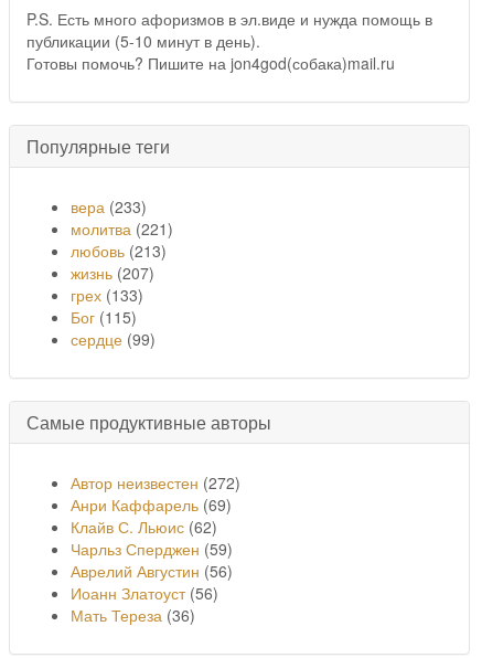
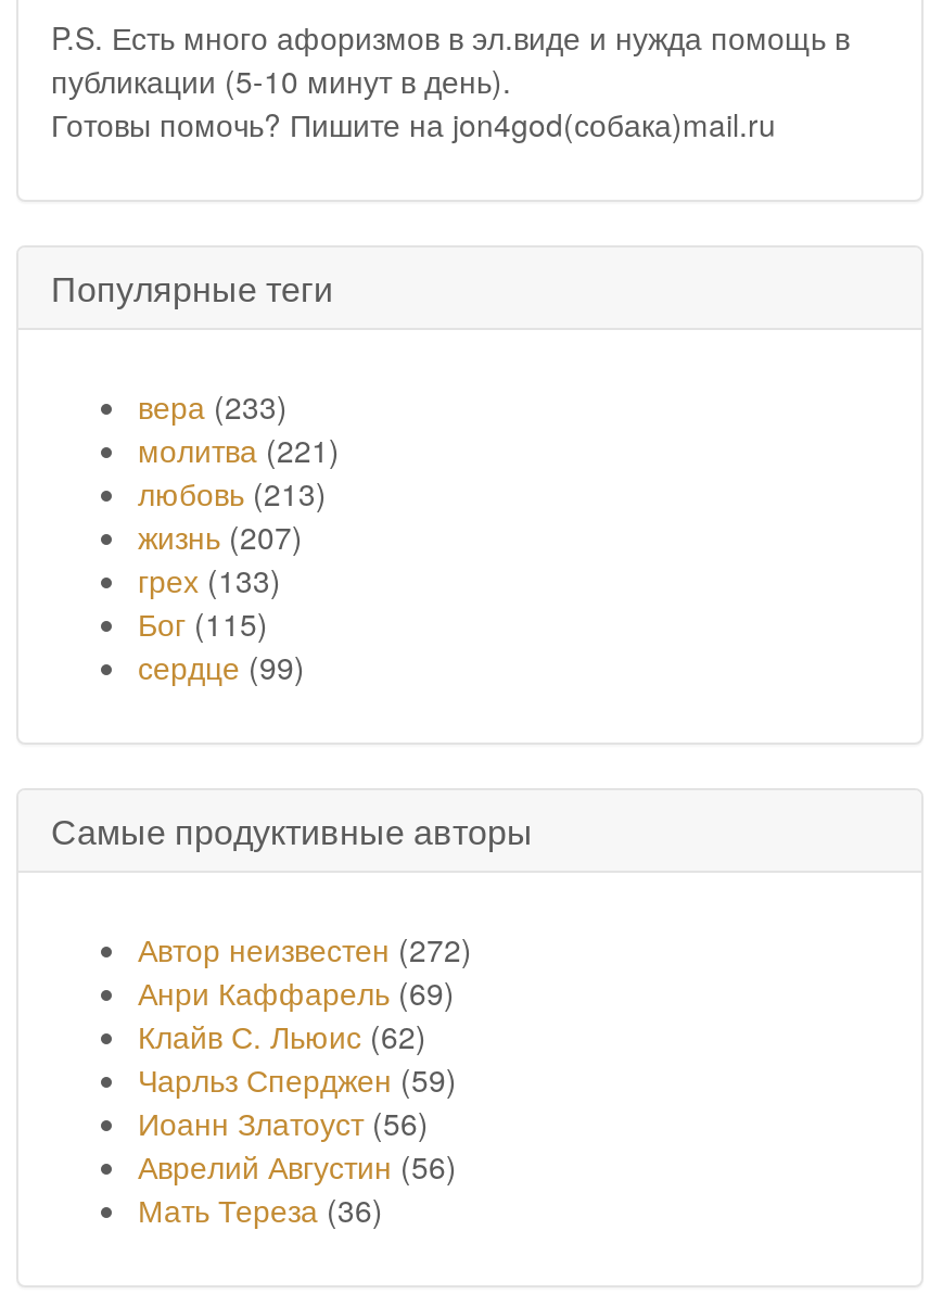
moved down: Аврелий Августин (56)

moved up: Иоанн Златоуст (56)
